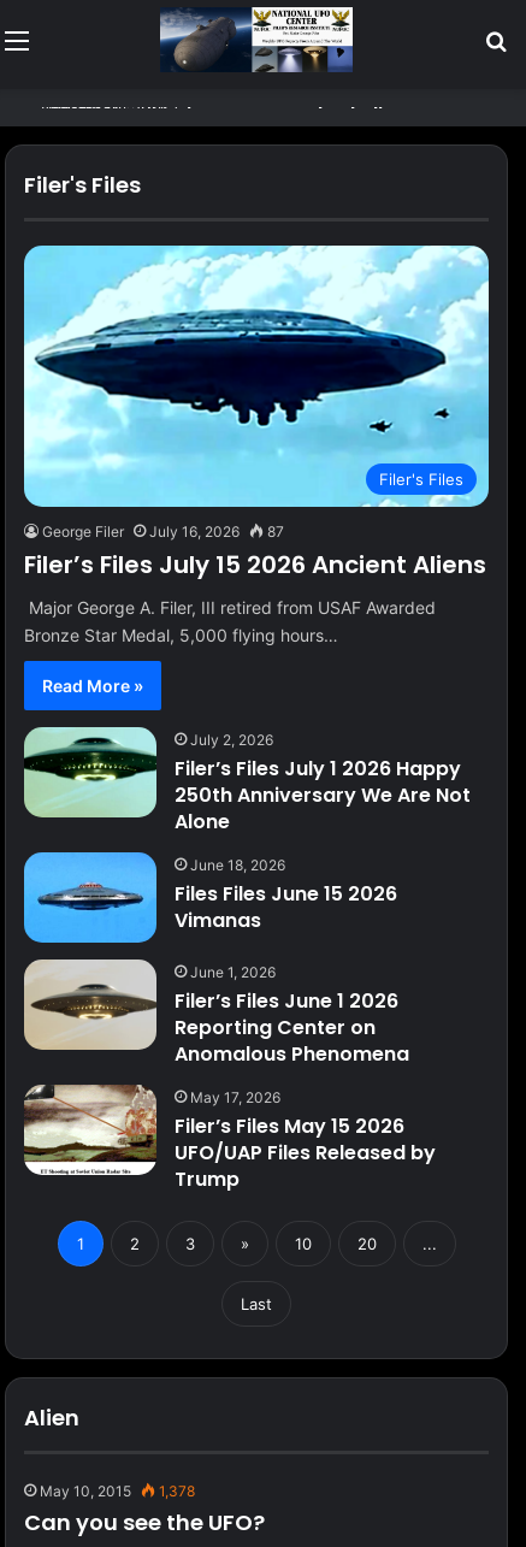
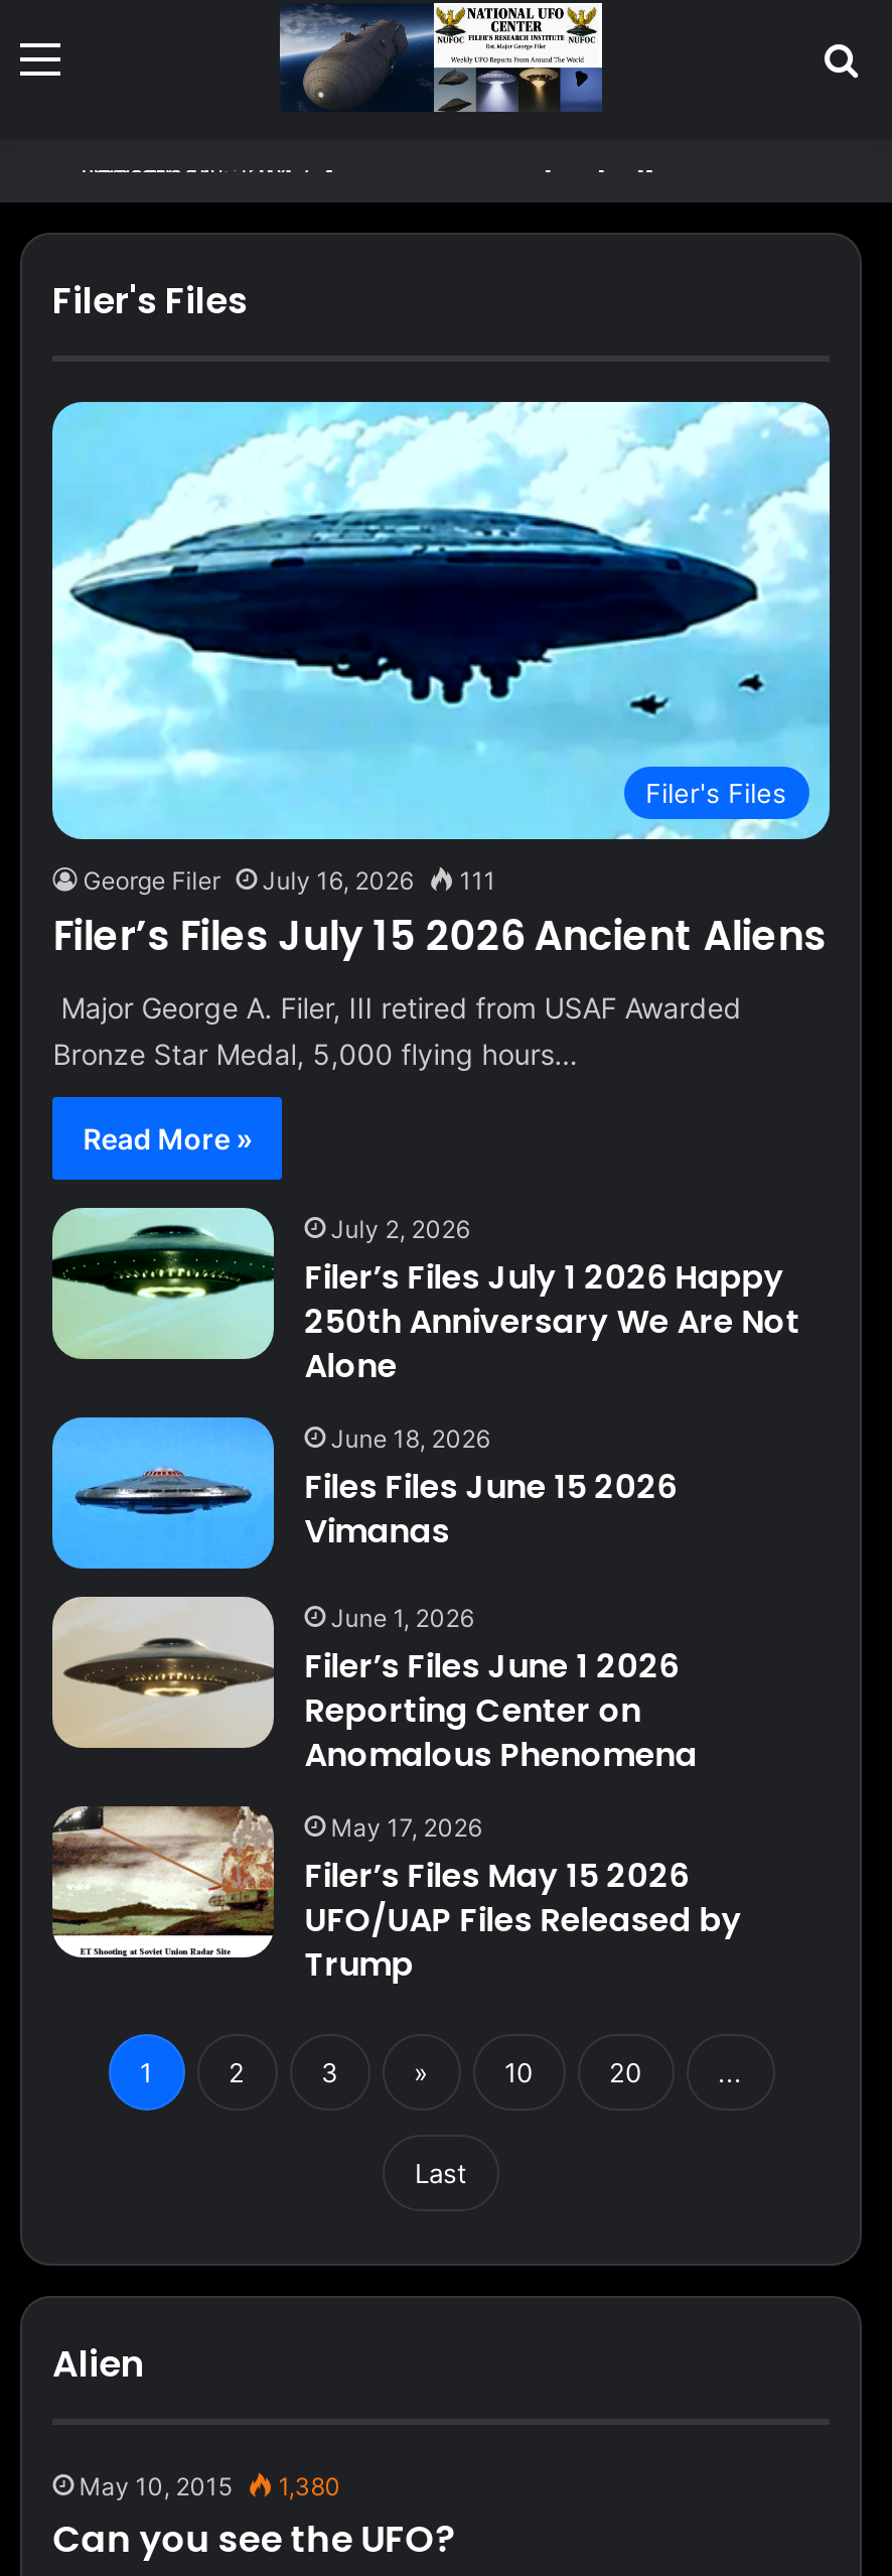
- George Filer July 16, 2026 87
+ George Filer July 16, 2026 111

- May 10, 2015 1,378
+ May 10, 2015 1,380
